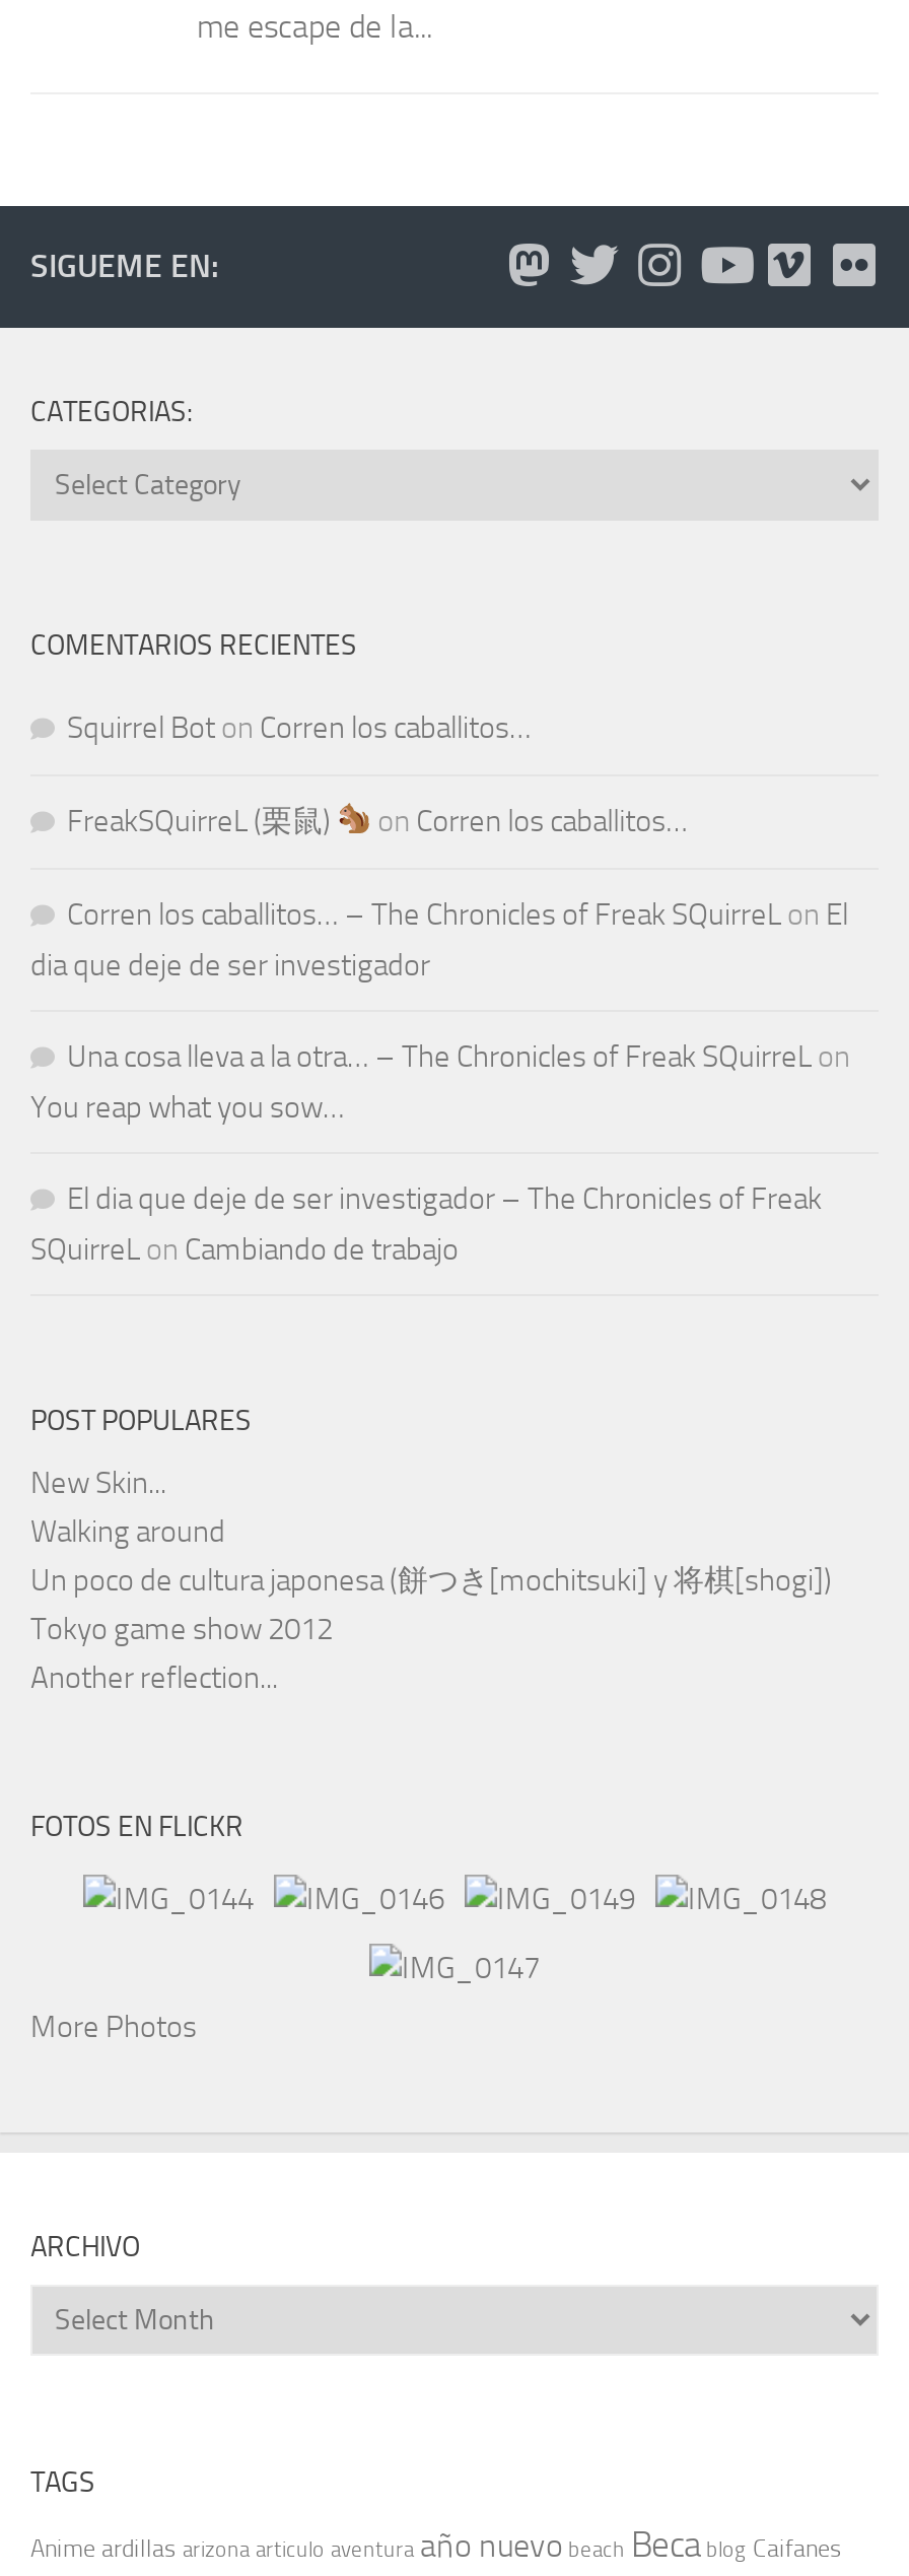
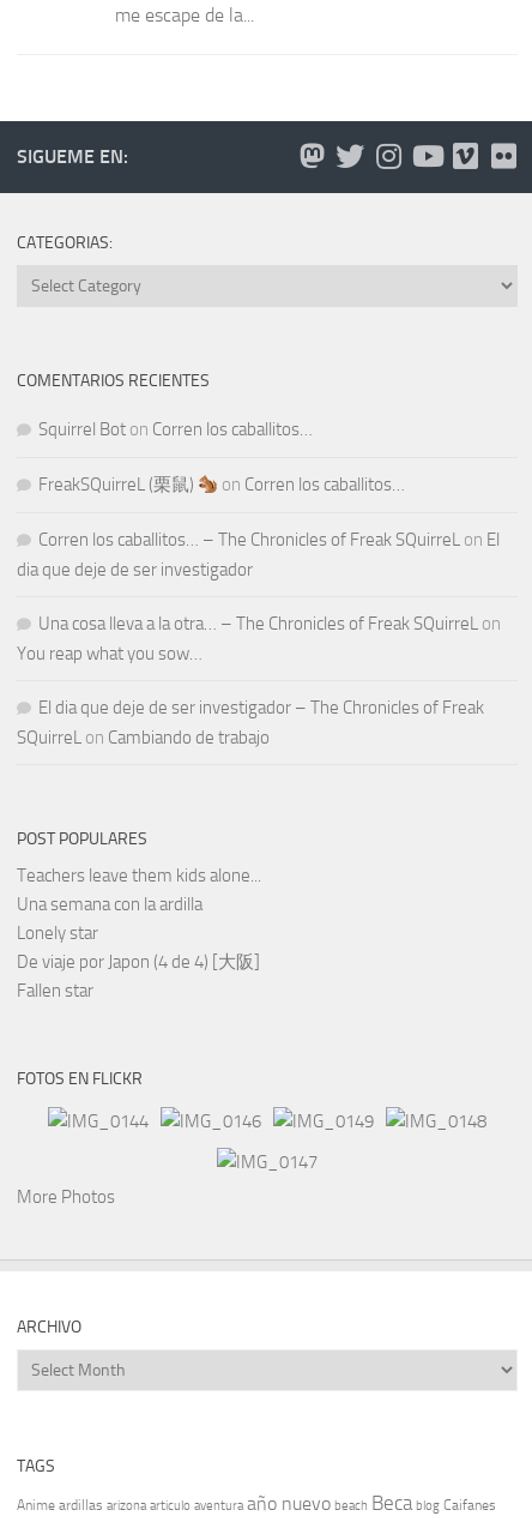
- New Skin...
- Walking around
- Un poco de cultura japonesa (餅つき[mochitsuki] y 将棋[shogi])
- Tokyo game show 2012
- Another reflection...
+ Teachers leave them kids alone...
+ Una semana con la ardilla
+ Lonely star
+ De viaje por Japon (4 de 4) [大阪]
+ Fallen star
